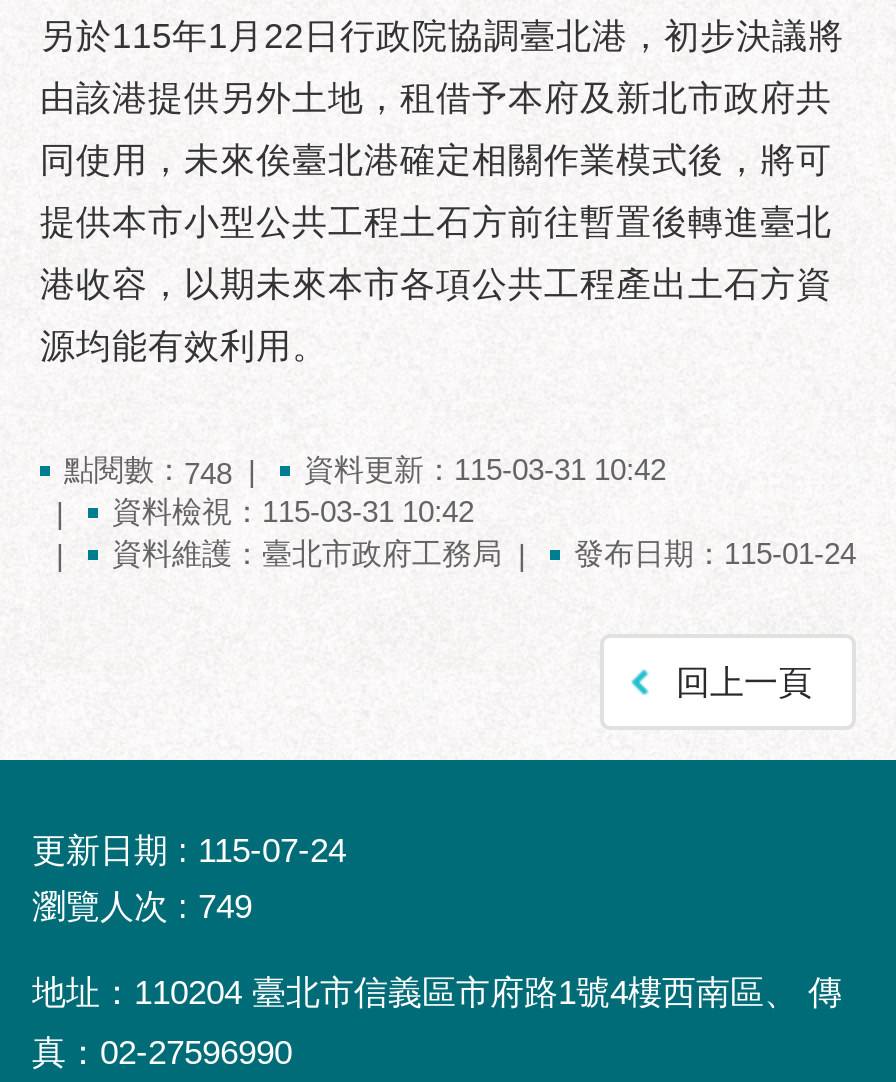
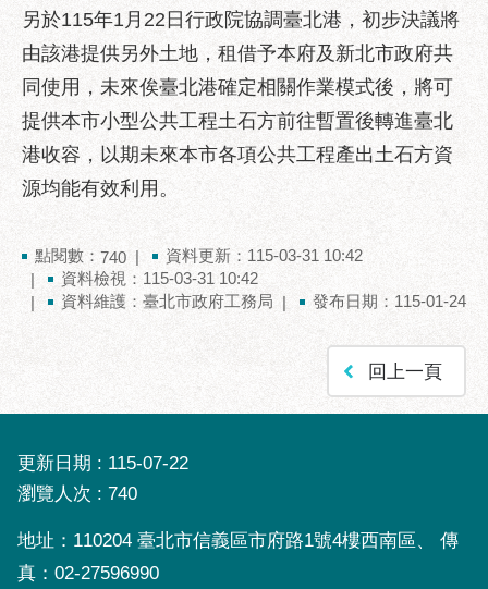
- 點閱數：748
+ 點閱數：740

- 115-07-24
+ 115-07-22

- 749
+ 740
